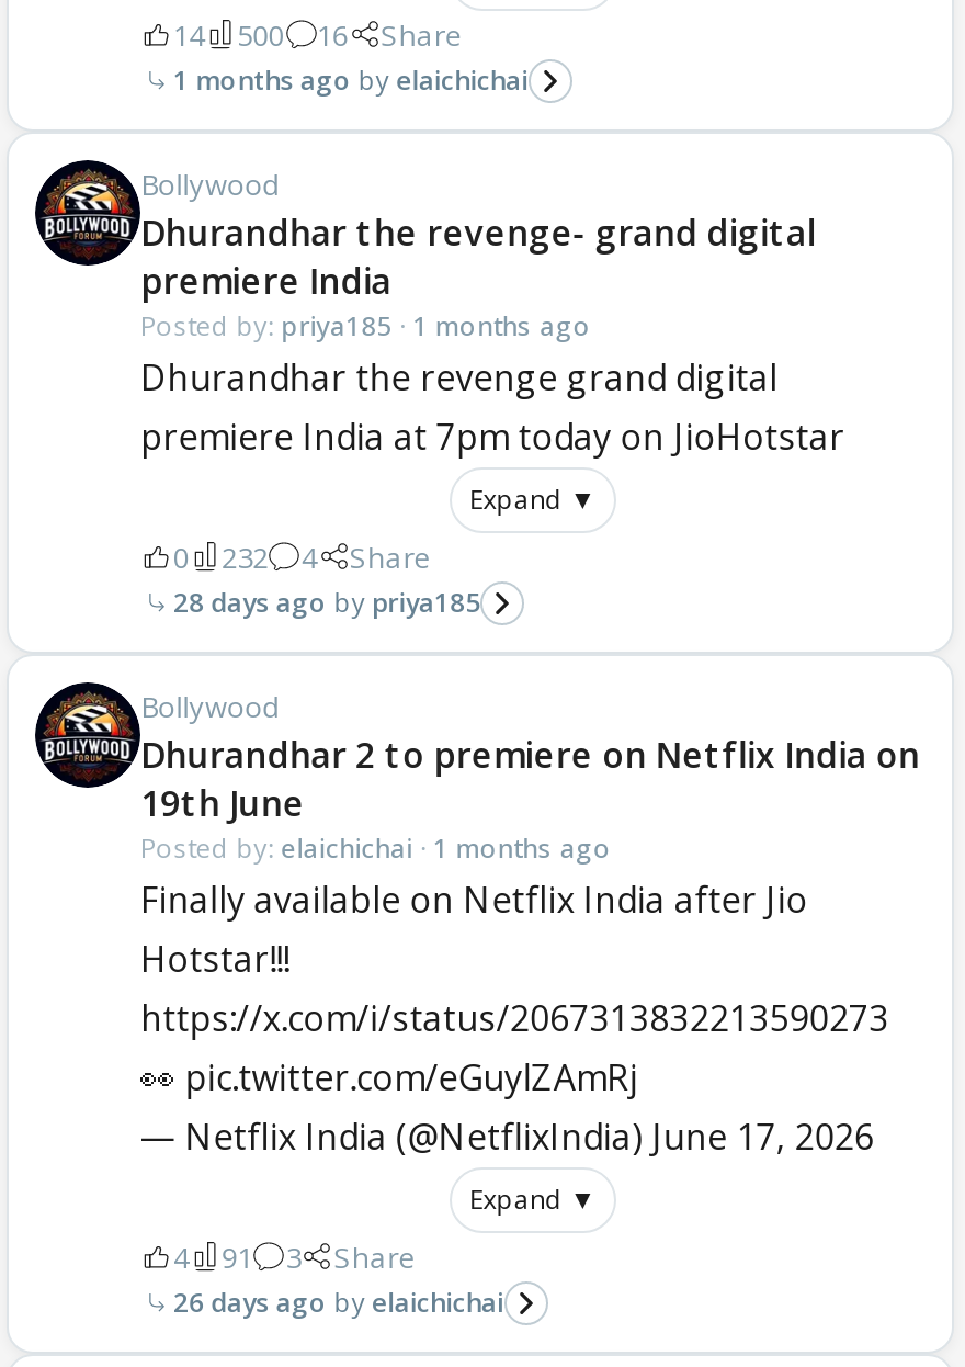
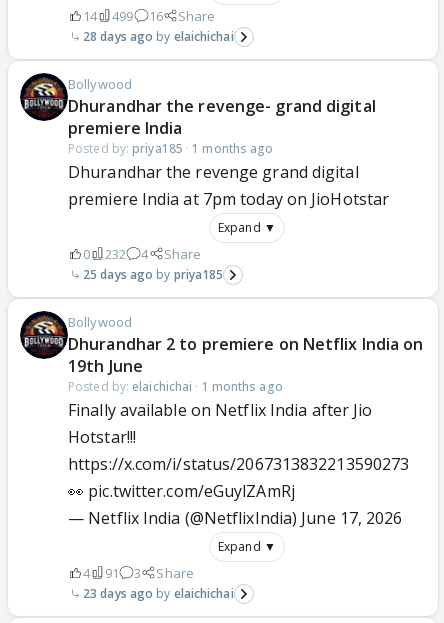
- 14 500 16 Share
+ 14 499 16 Share

- 1 months ago elaichichai
+ 28 days ago elaichichai

- 28 days ago priya185
+ 25 days ago priya185

- 26 days ago elaichichai
+ 23 days ago elaichichai
